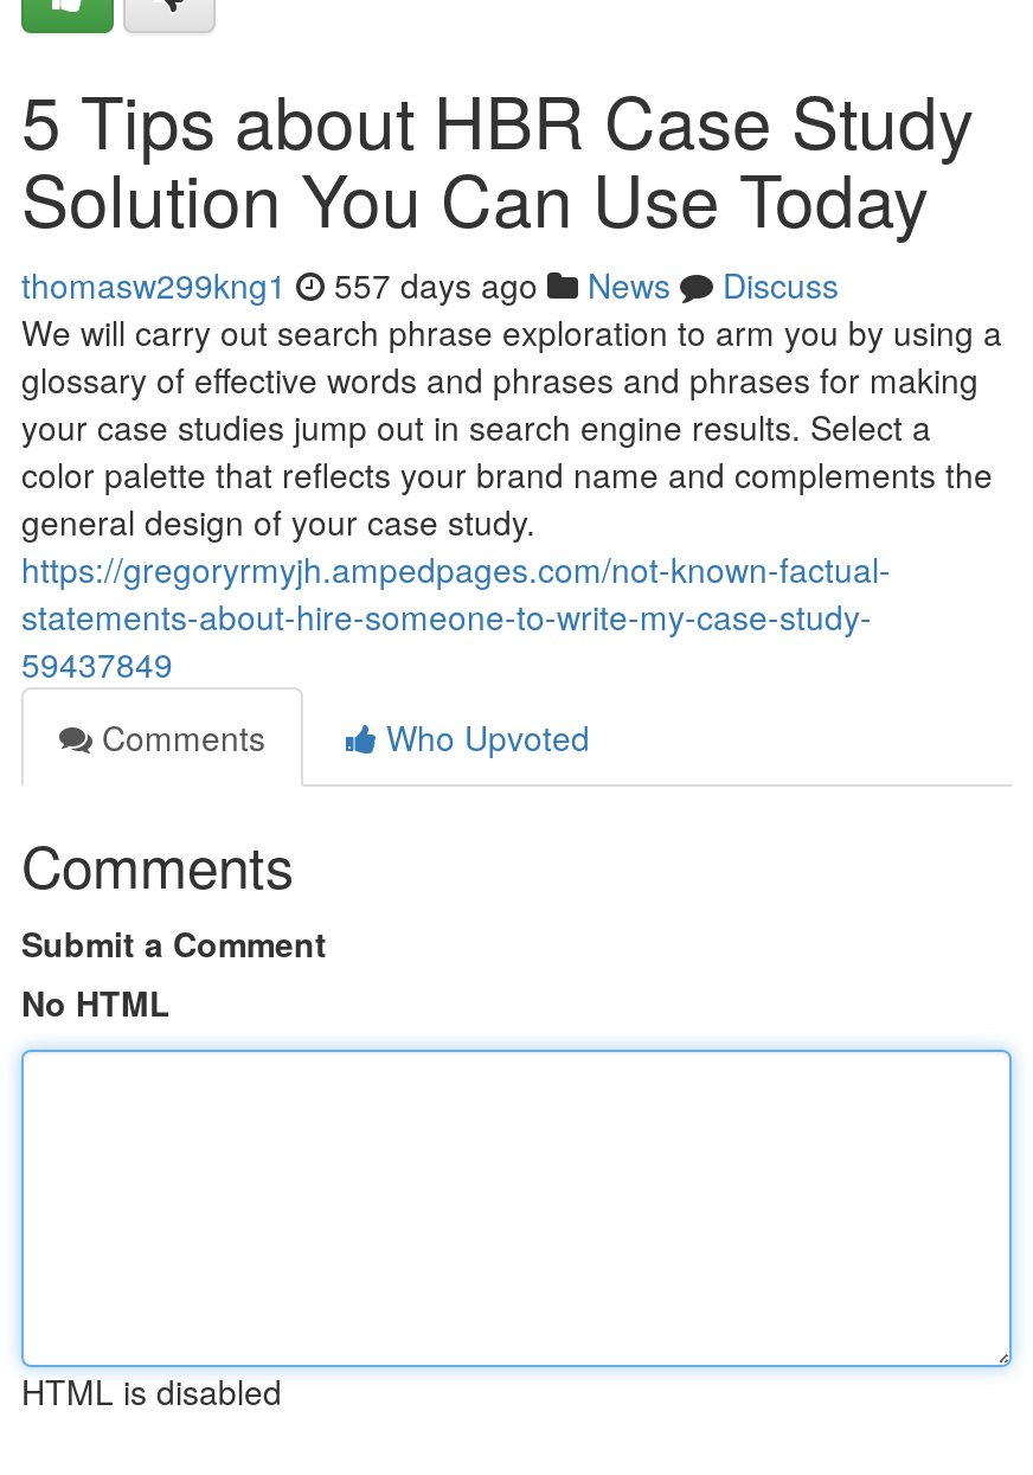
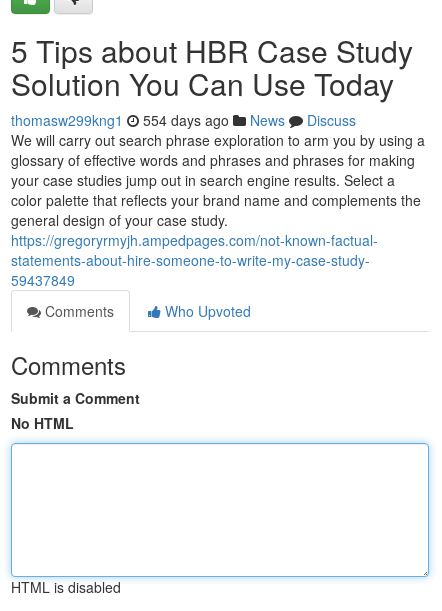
- thomasw299kng1 557 days ago News Discuss
+ thomasw299kng1 554 days ago News Discuss
